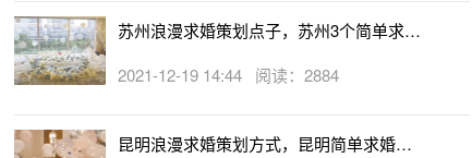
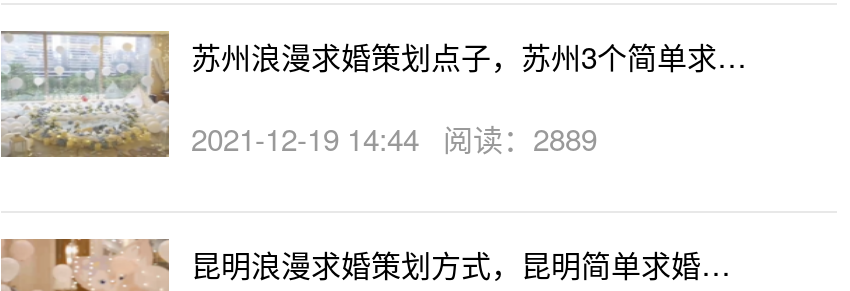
- 2021-12-19 14:44 阅读：2884
+ 2021-12-19 14:44 阅读：2889
